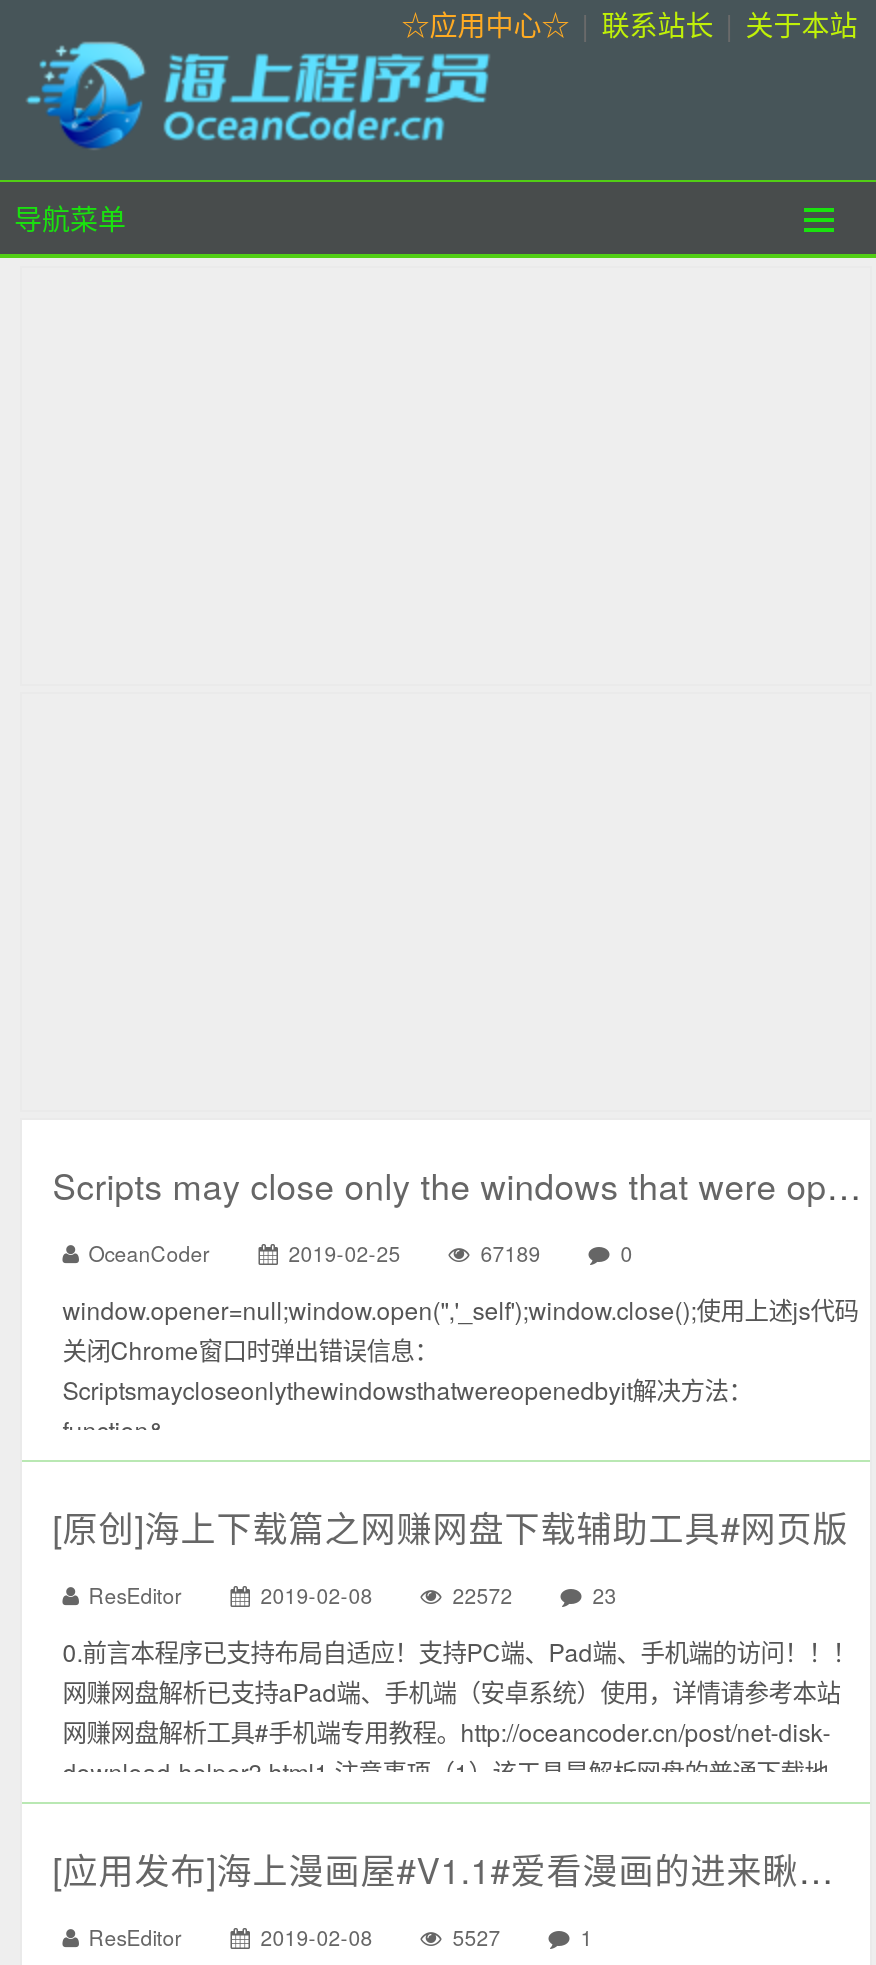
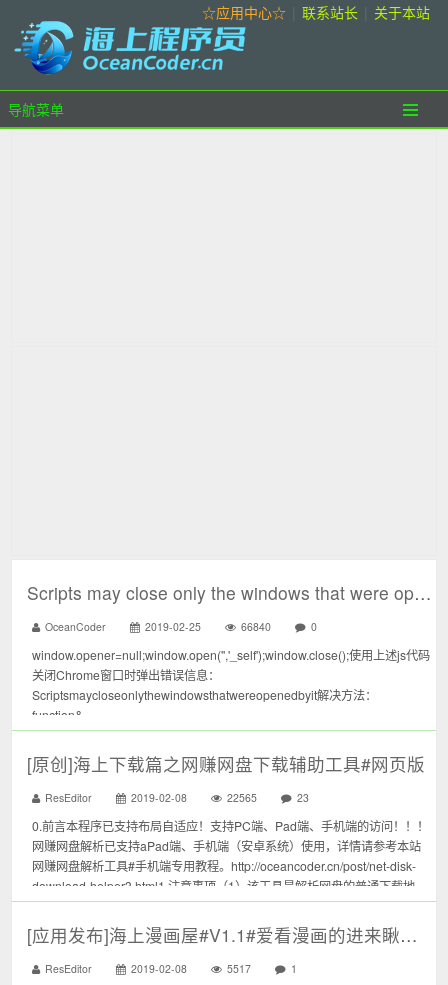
- 67189
+ 66840

- 22572
+ 22565

- 5527
+ 5517
